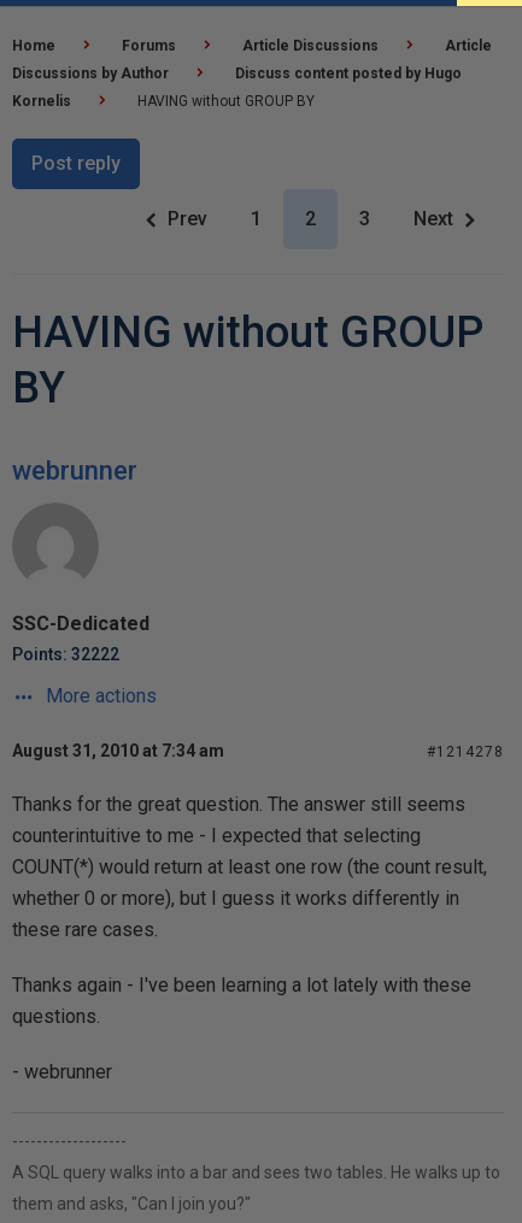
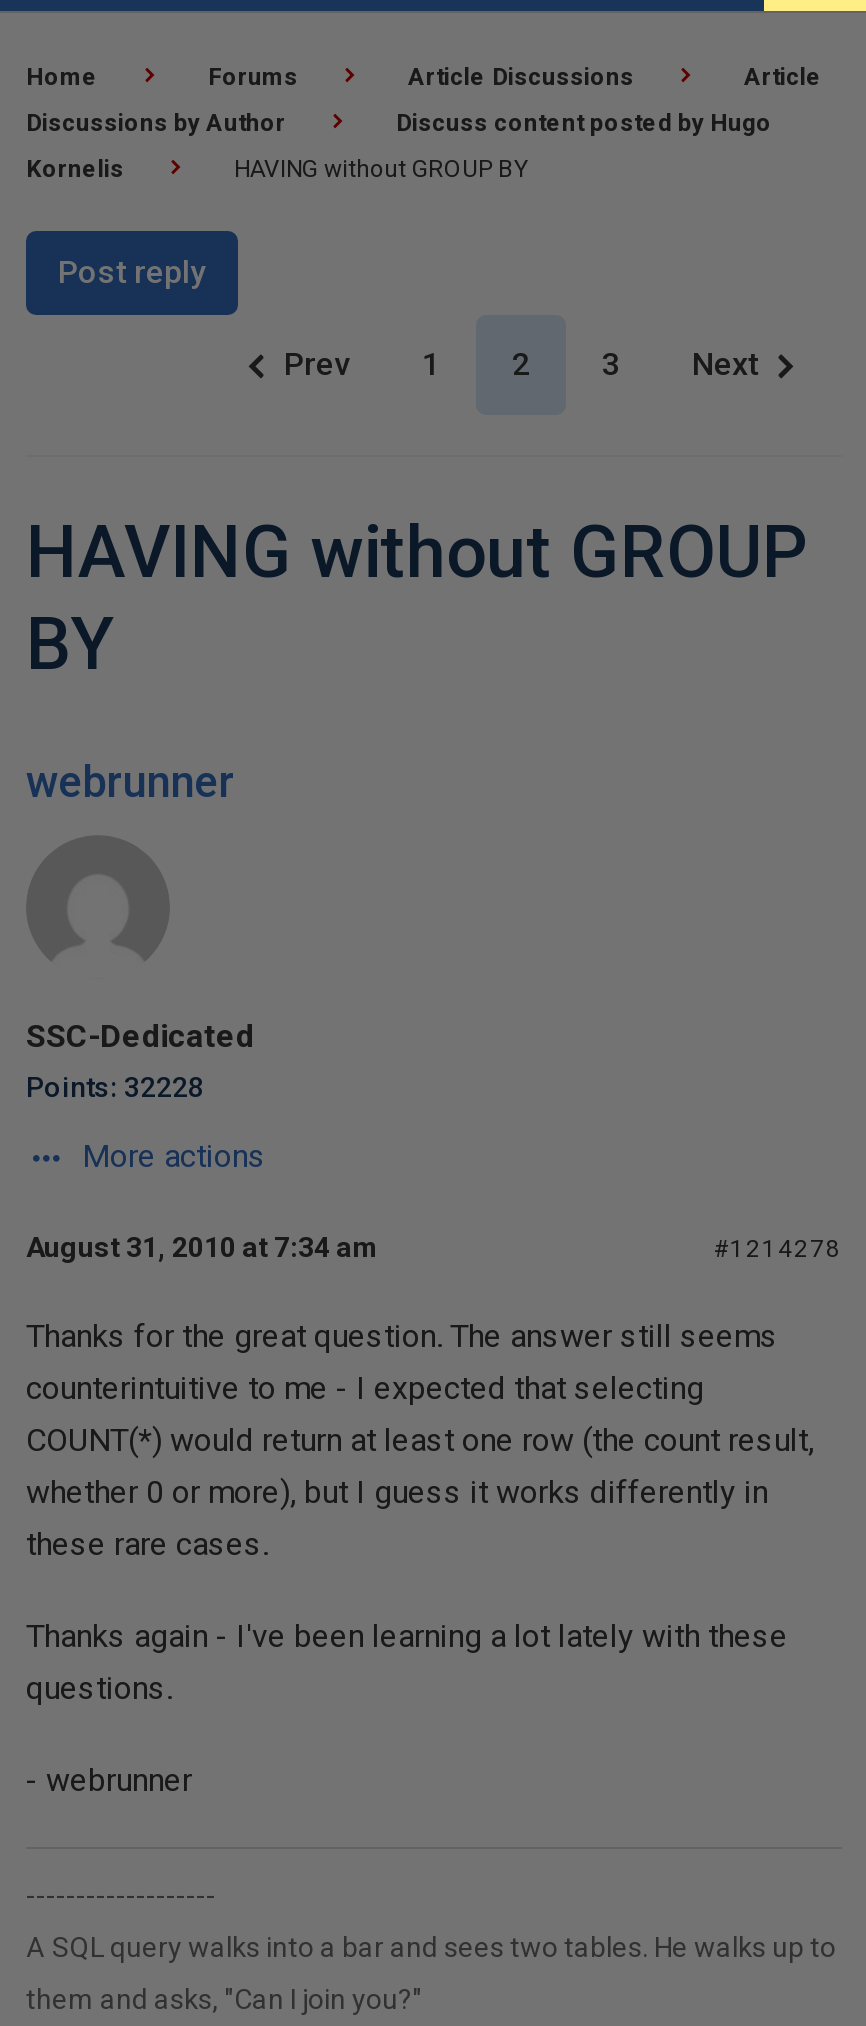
- Points: 32222
+ Points: 32228
